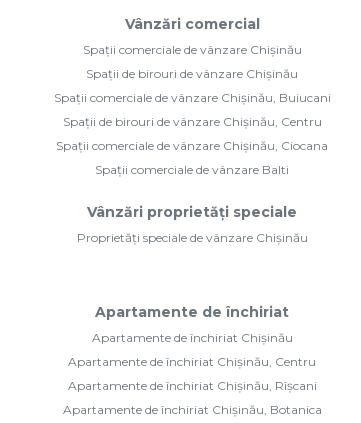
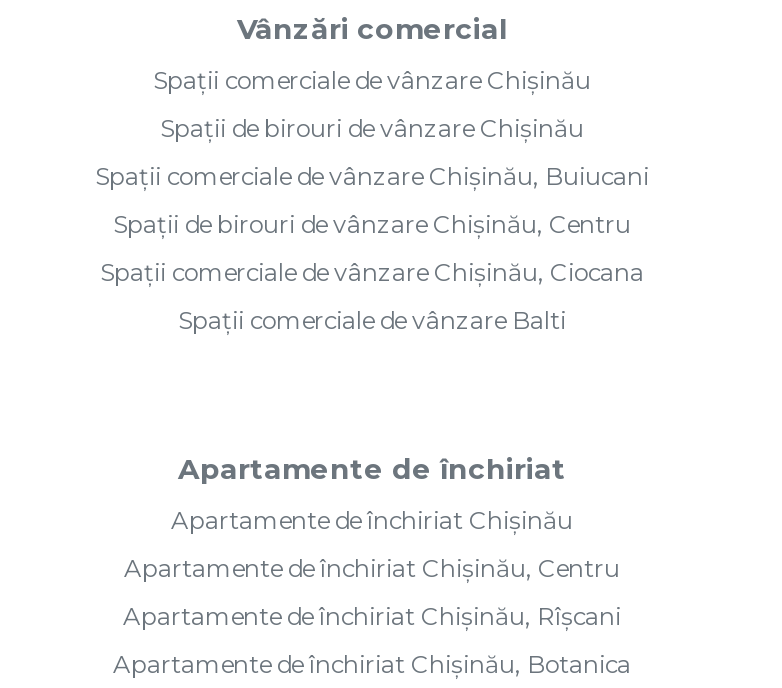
- Vânzări proprietăți speciale
- Proprietăți speciale de vânzare Chișinău
